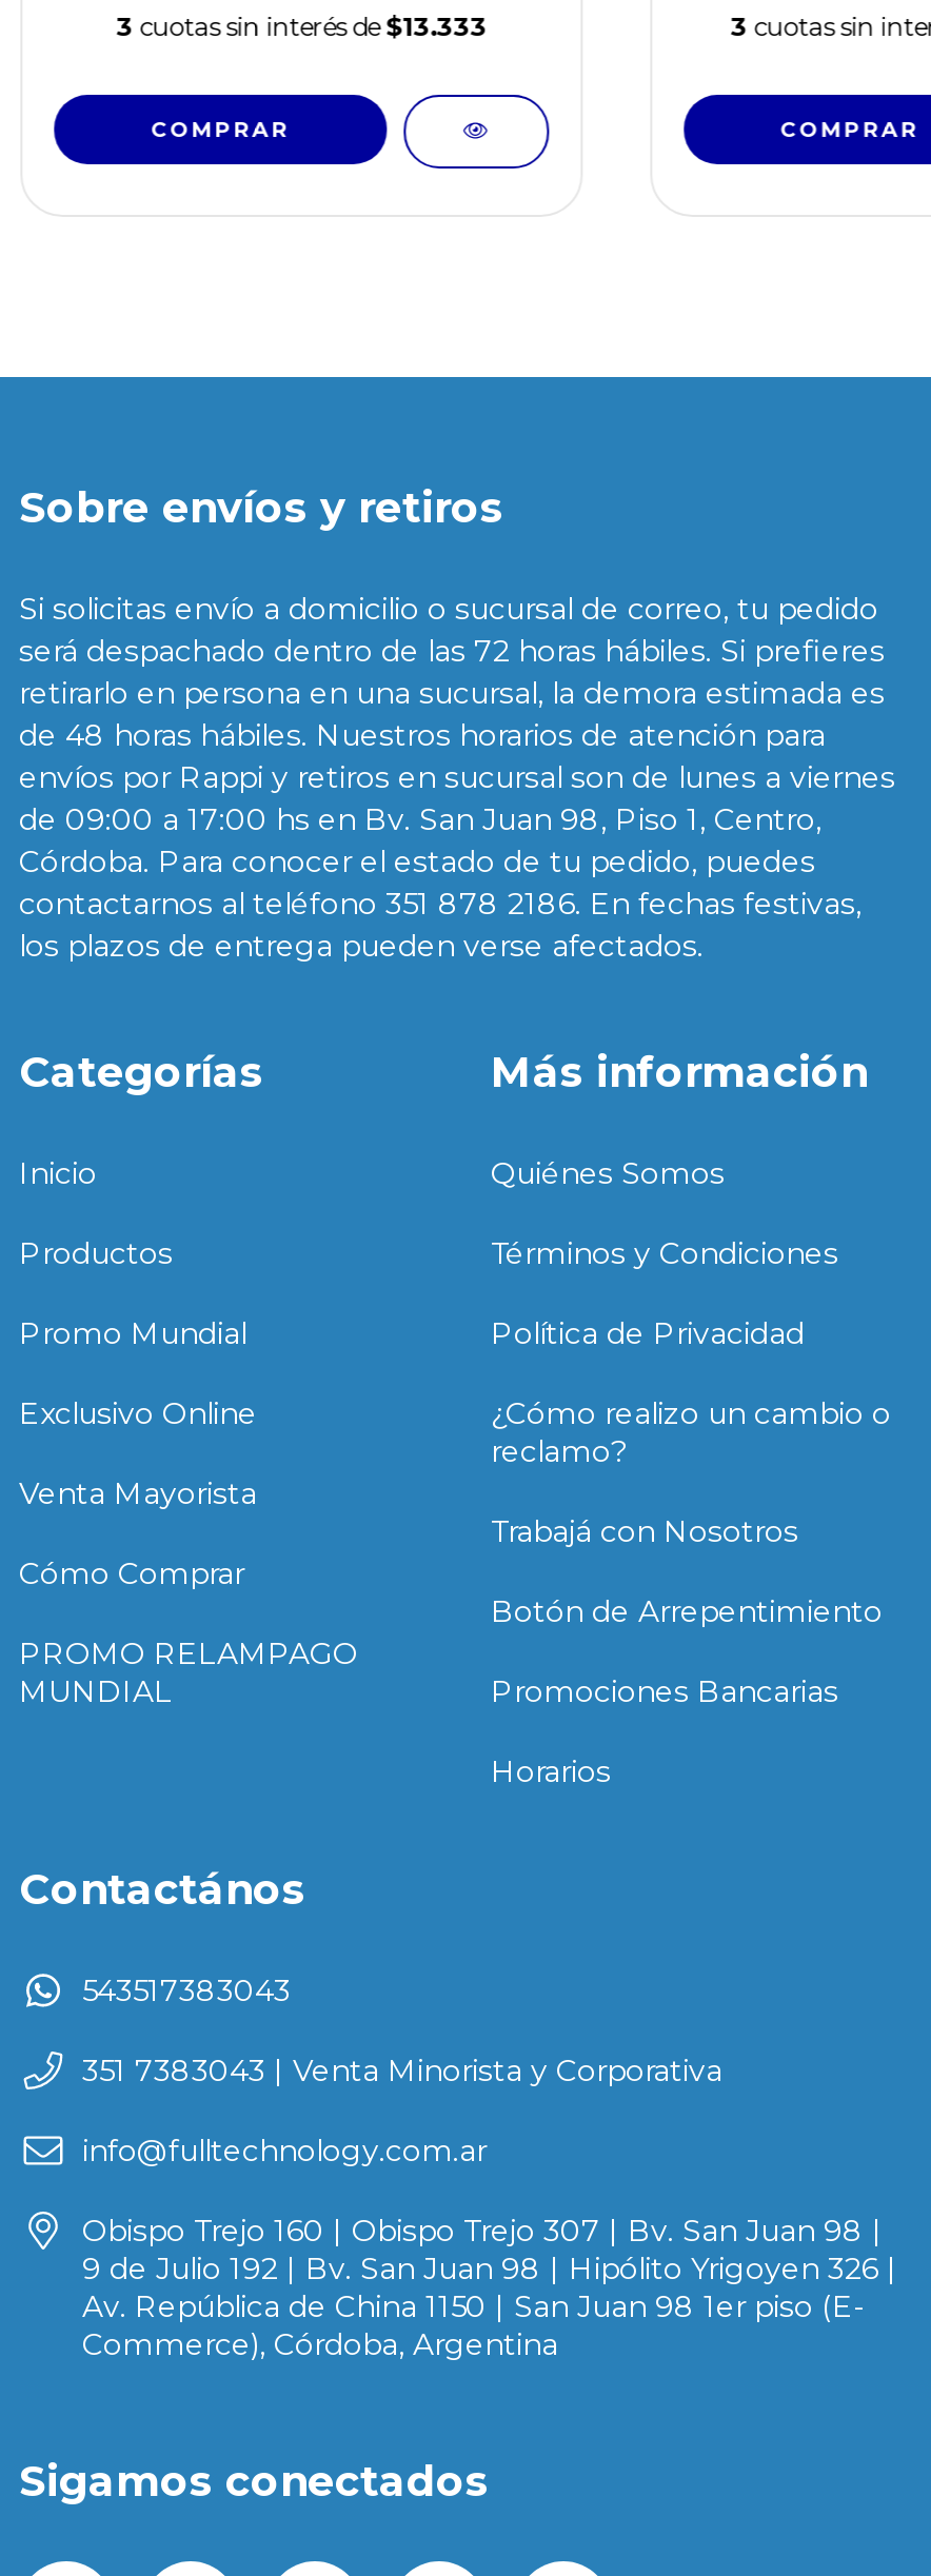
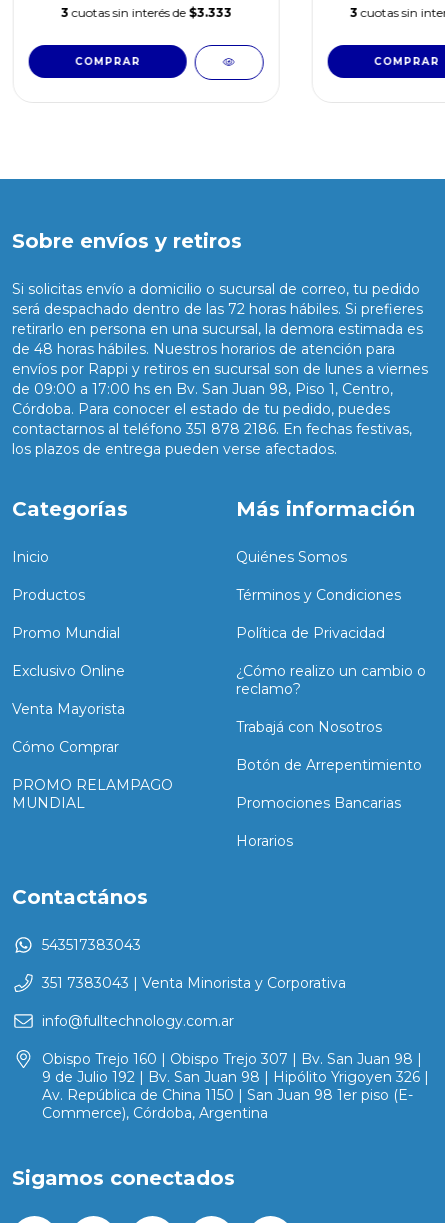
- 3 cuotas sin interés de$13.333
+ 3 cuotas sin interés de$3.333
